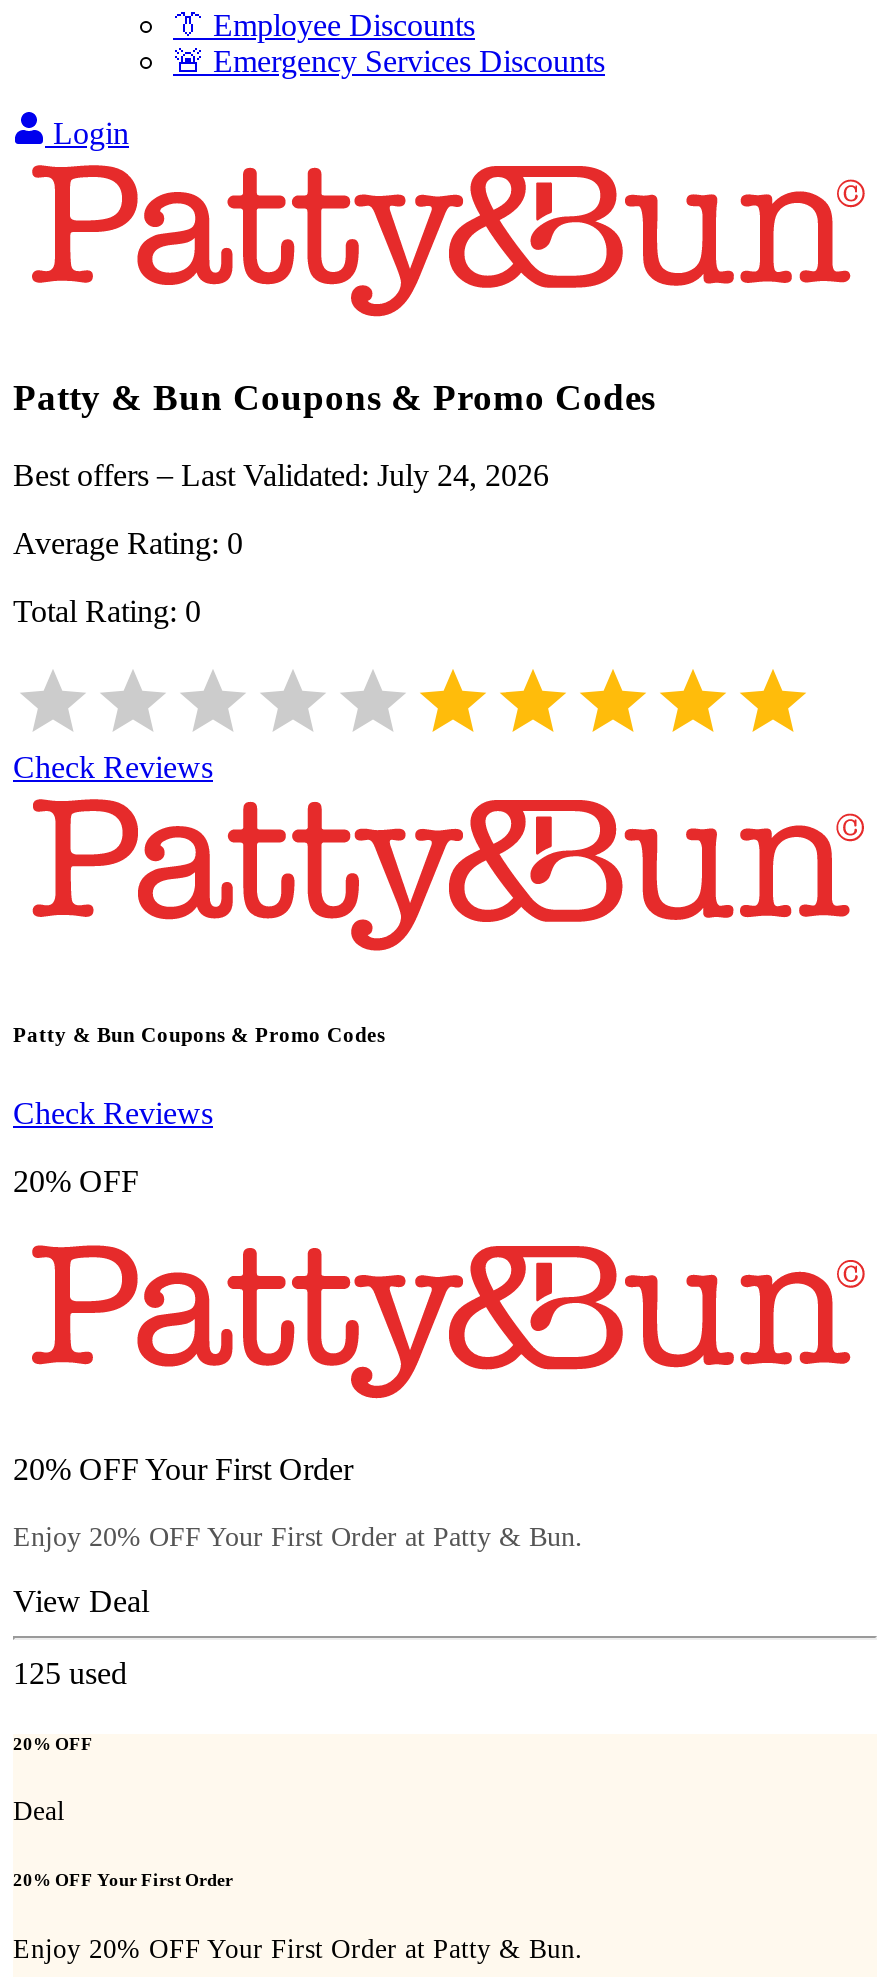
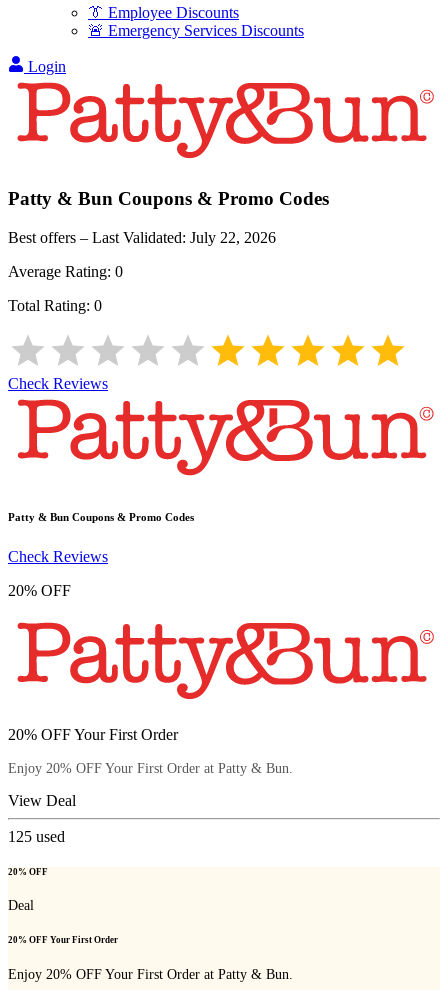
- Best offers – Last Validated: July 24, 2026
+ Best offers – Last Validated: July 22, 2026
